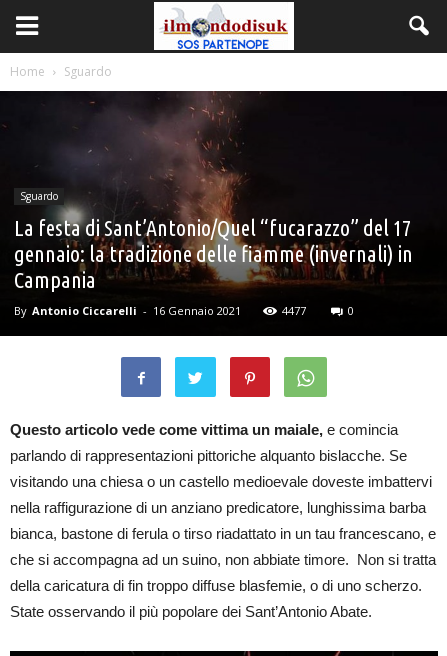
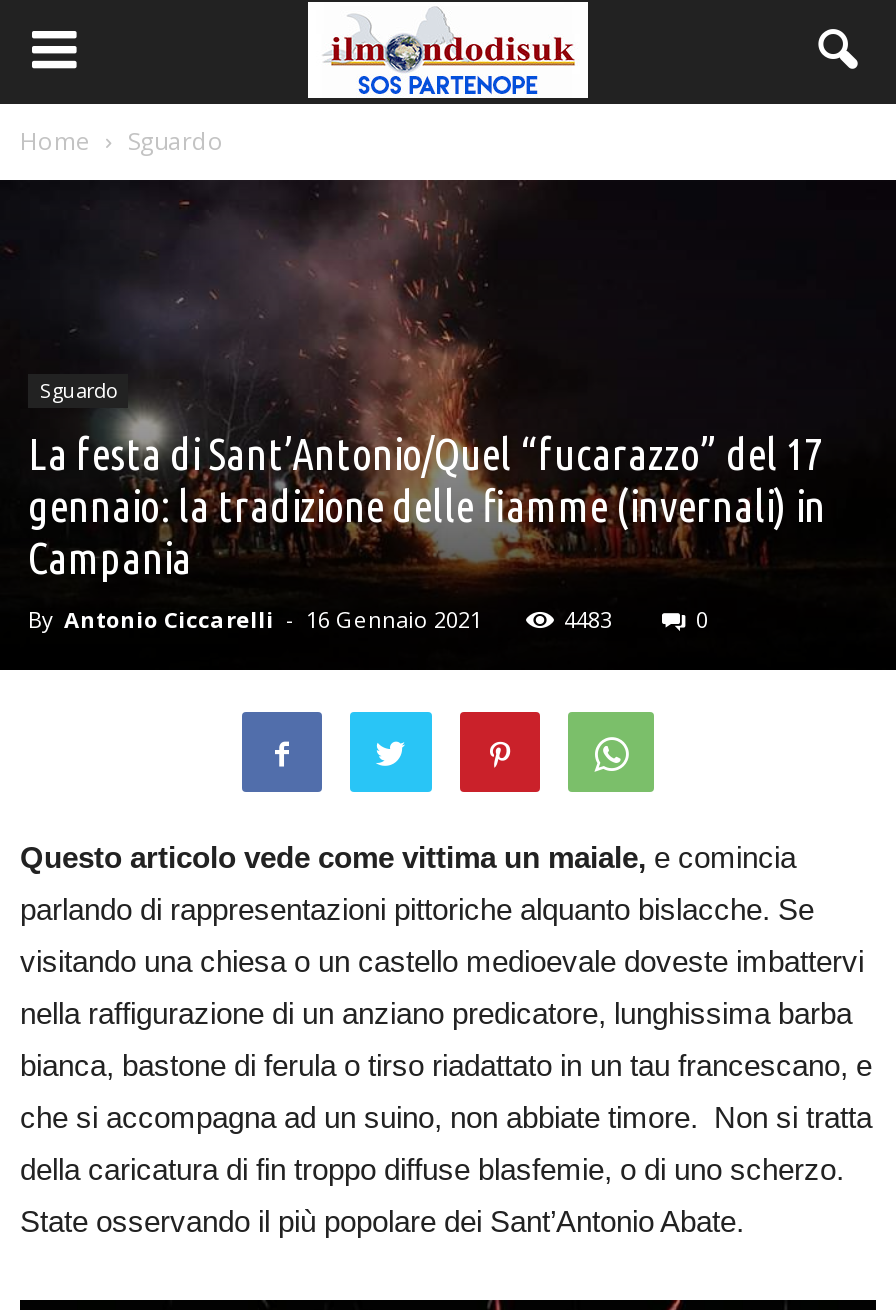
- 4477
+ 4483
